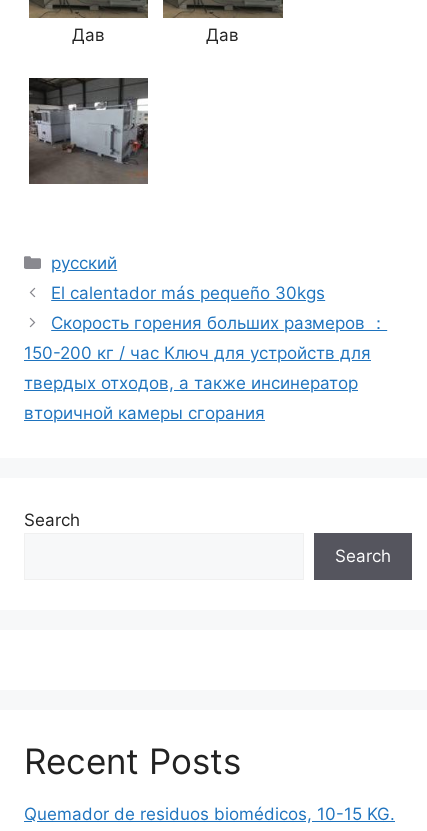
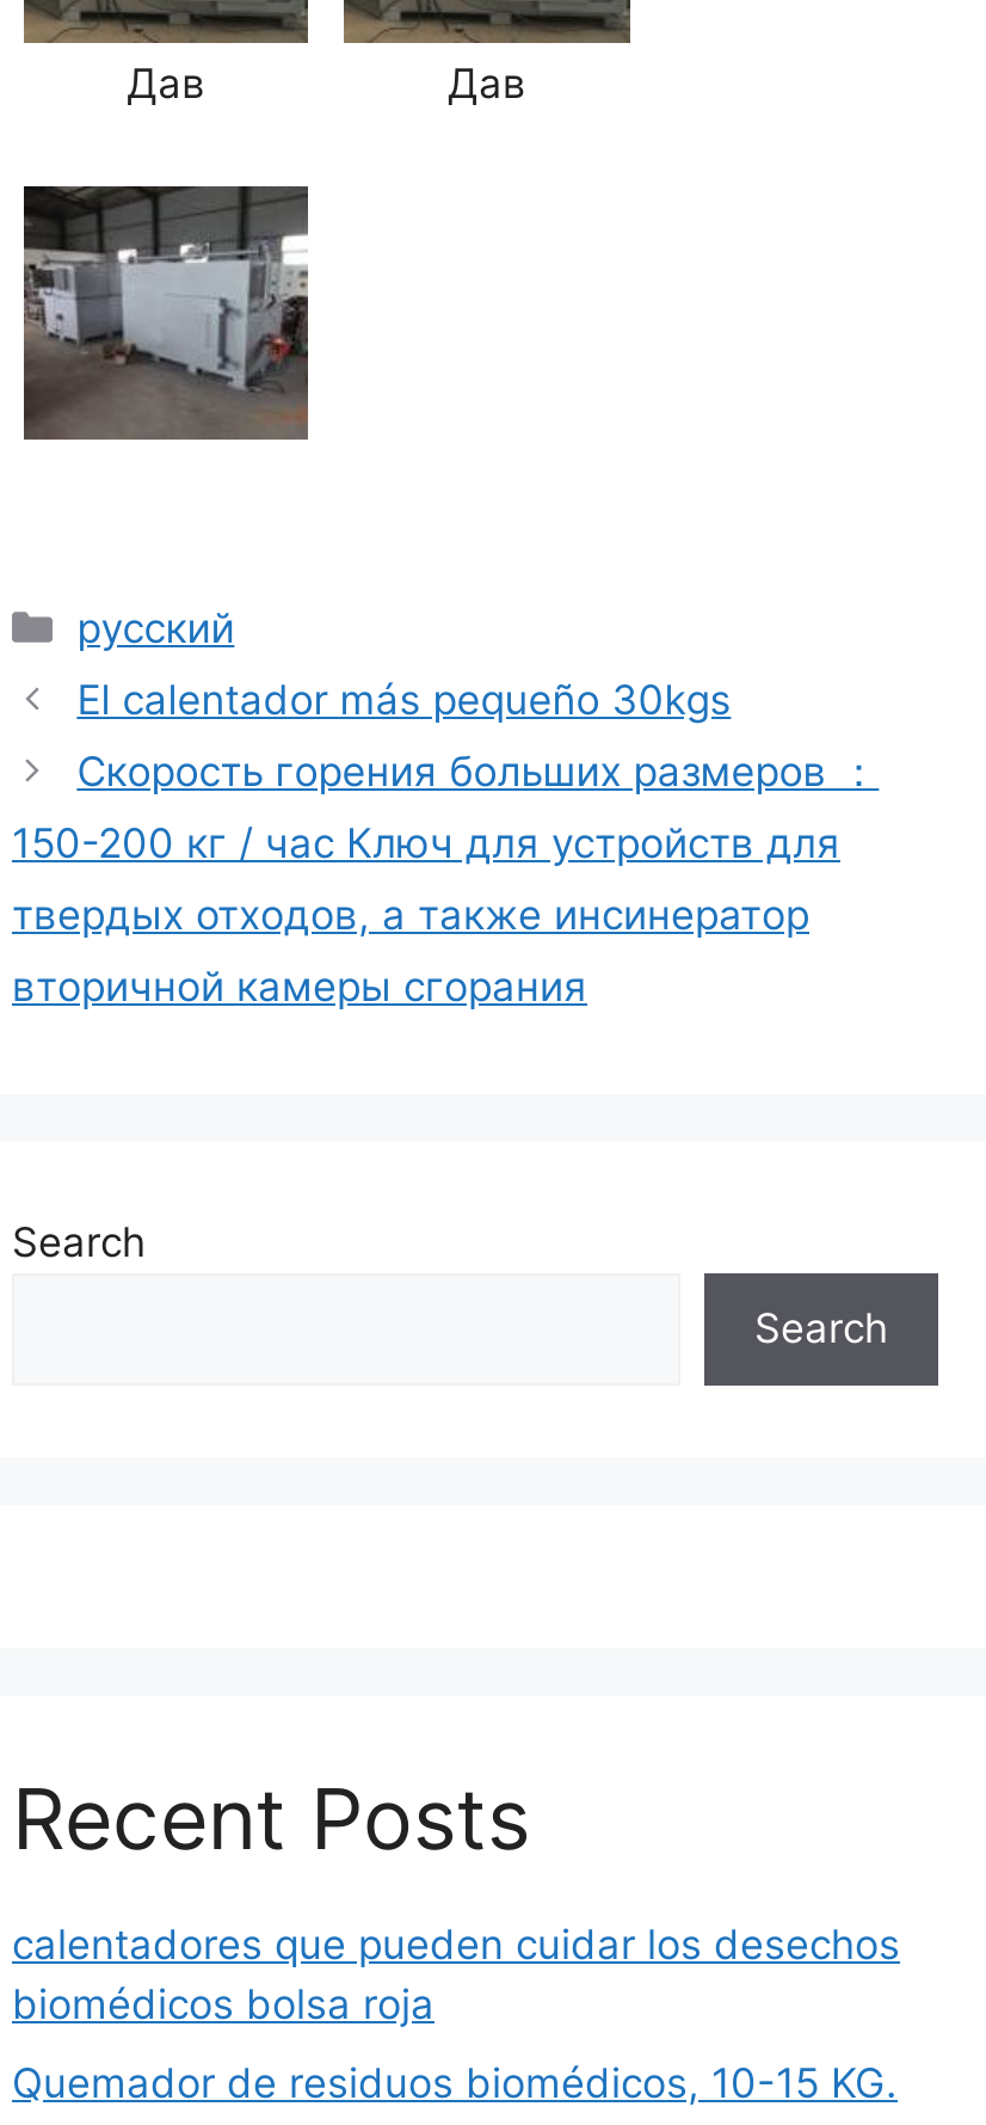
+ calentadores que pueden cuidar los desechos
+ biomédicos bolsa roja
